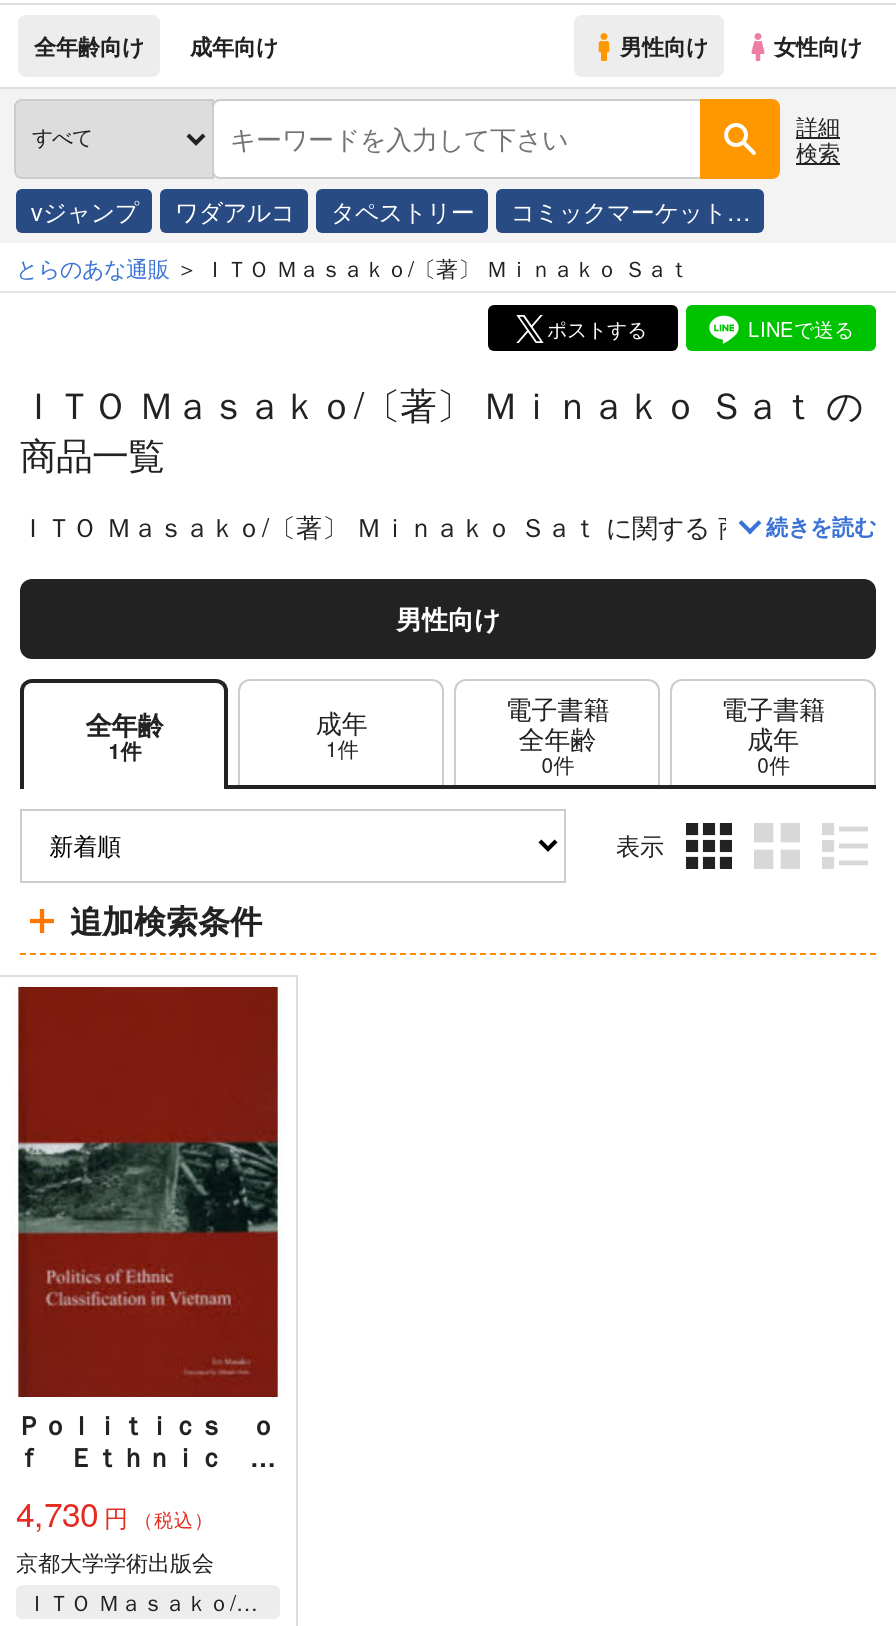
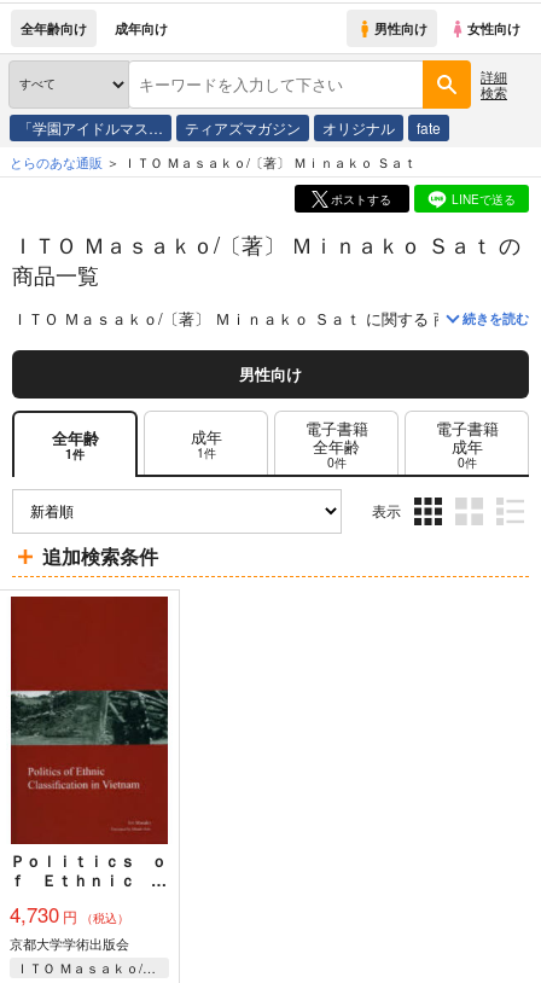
- vジャンプ
- ワダアルコ
- タペストリー
- コミックマーケット…
+ 「学園アイドルマス…
+ ティアズマガジン
+ オリジナル
+ fate
